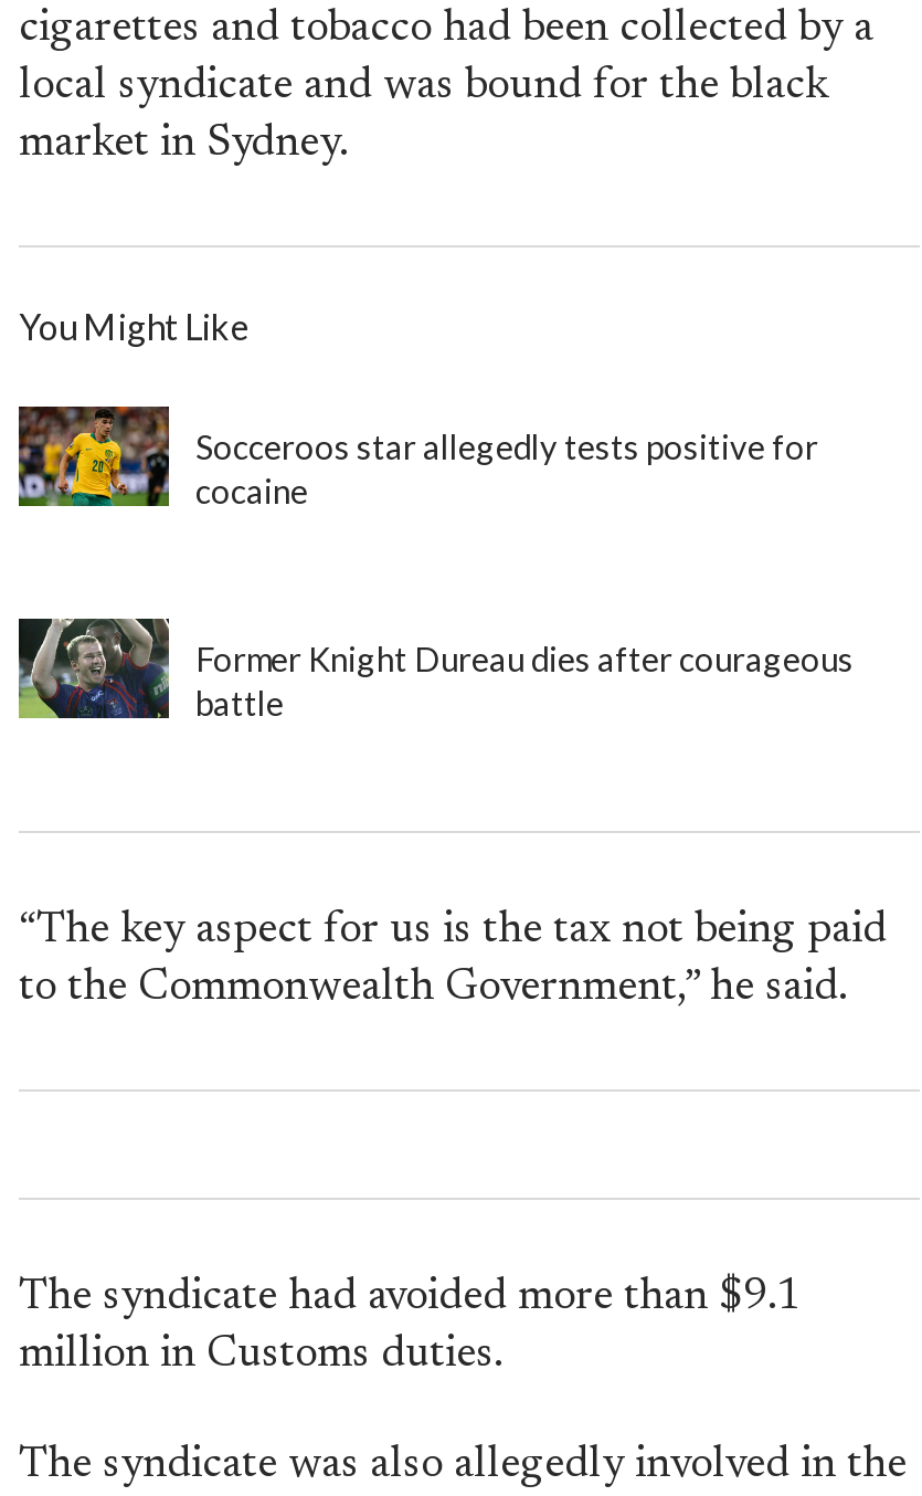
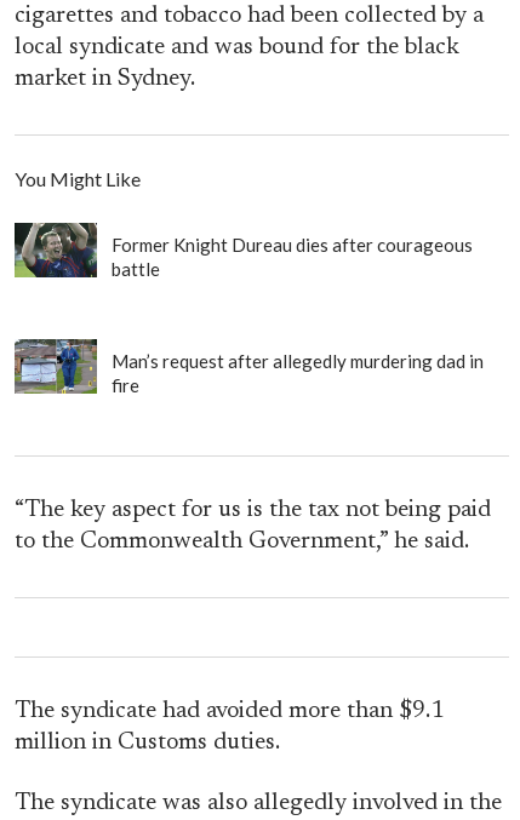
- [image]
- Socceroos star allegedly tests positive for
- cocaine

moved up: [image] | Former Knight Dureau dies after courageous | battle

+ [image]
+ Man’s request after allegedly murdering dad in
+ fire
